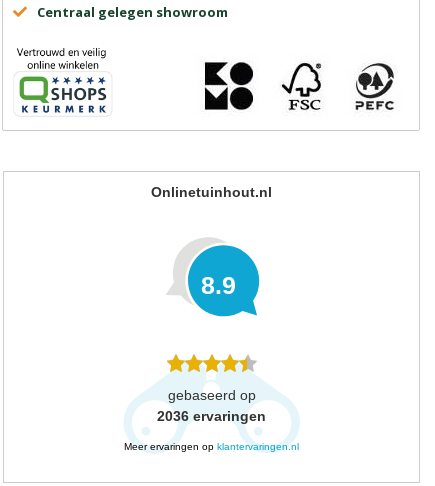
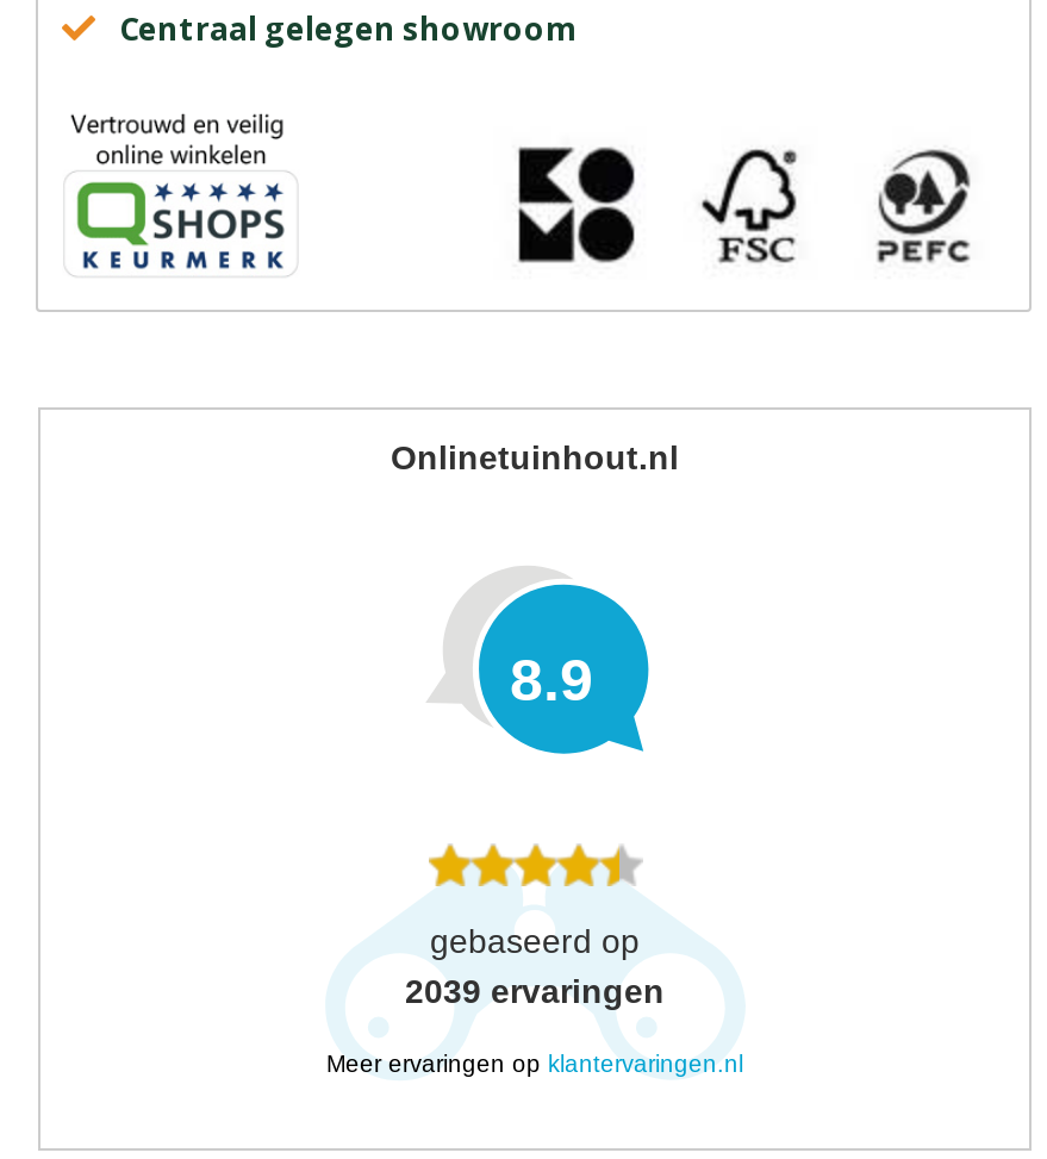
- 2036 ervaringen
+ 2039 ervaringen
